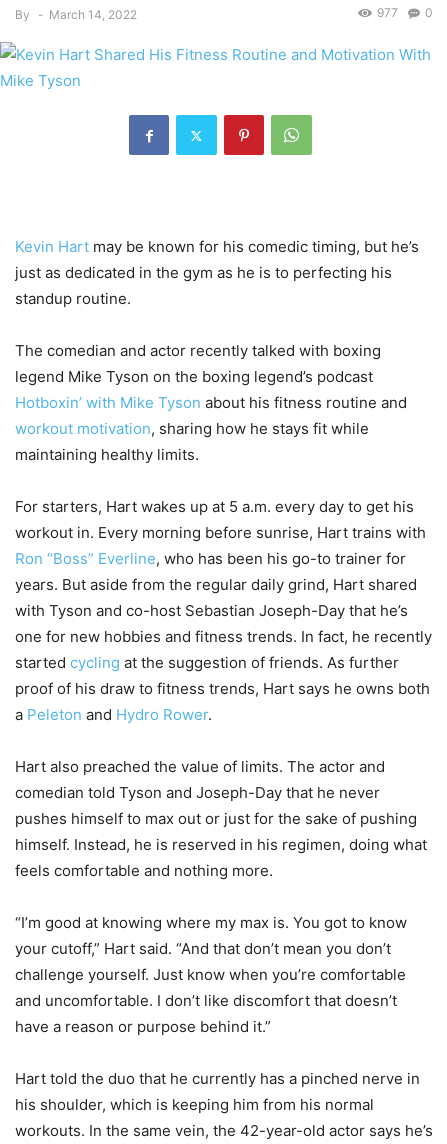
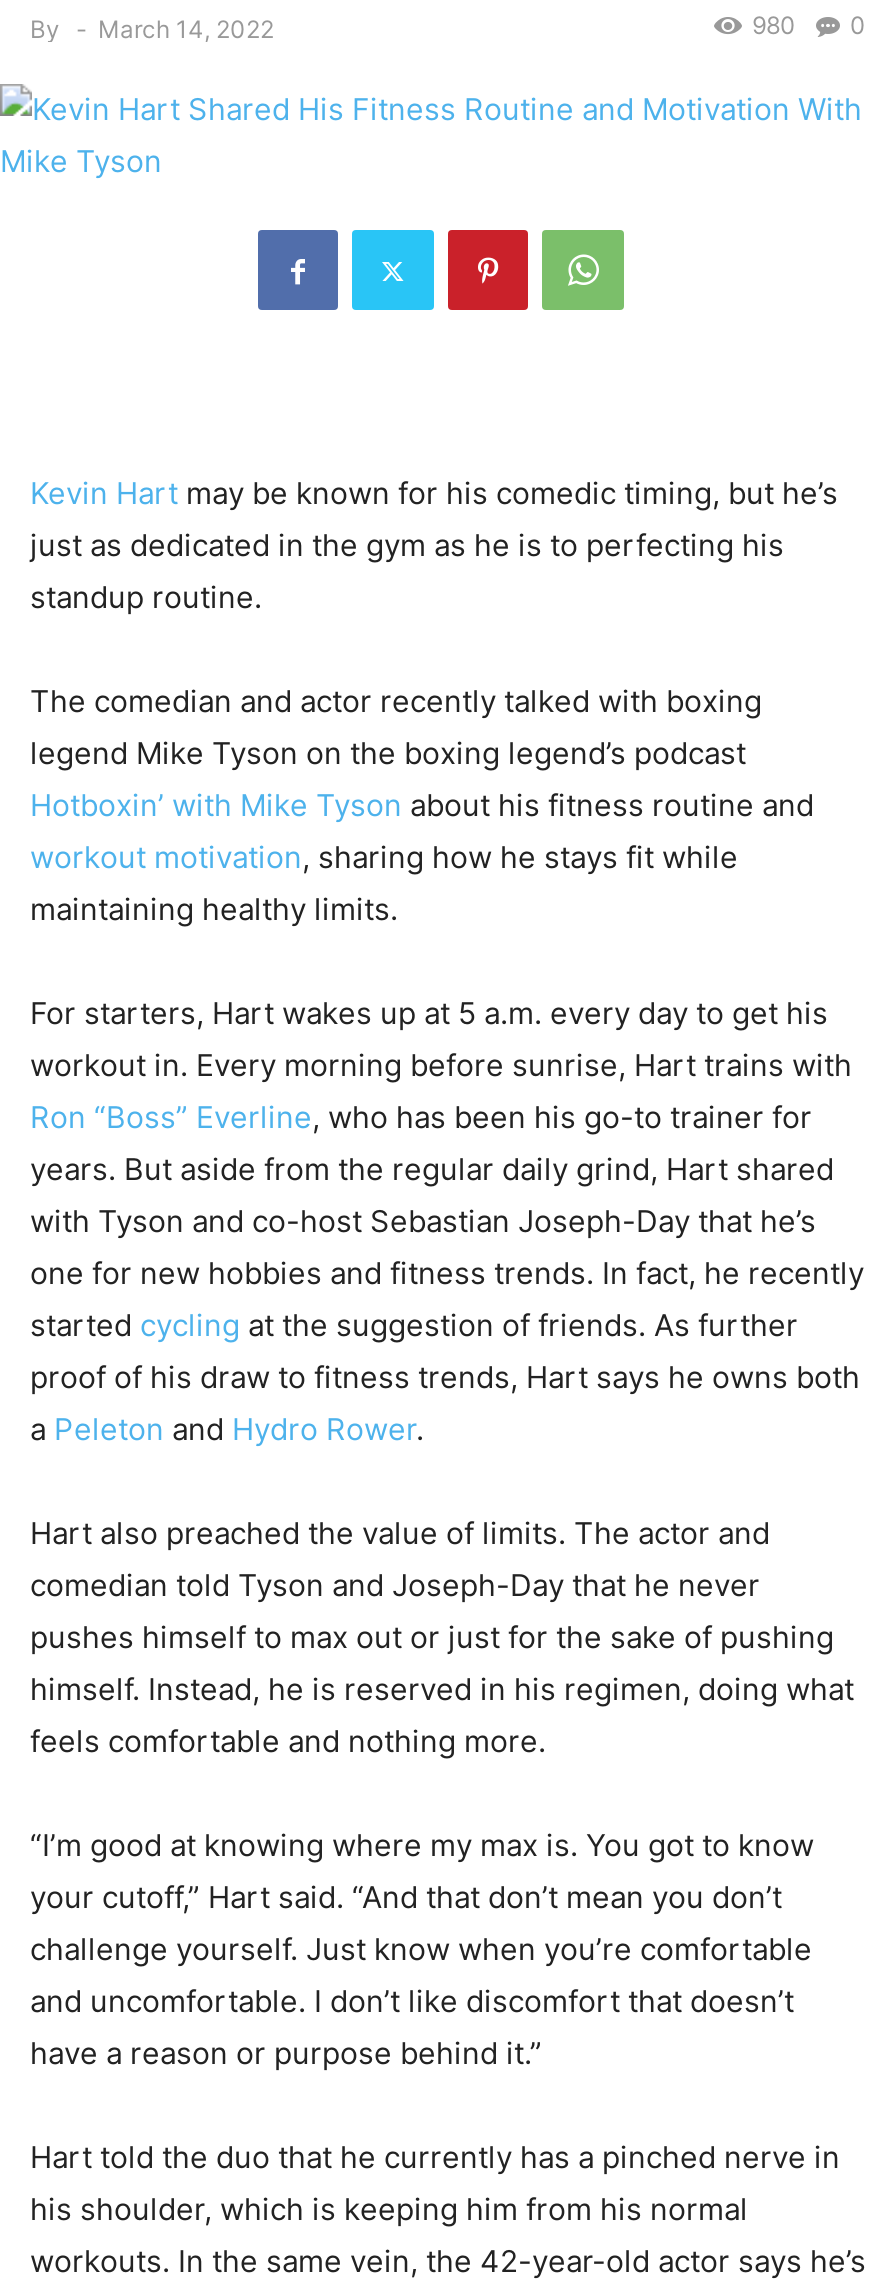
- 977 0
+ 980 0
